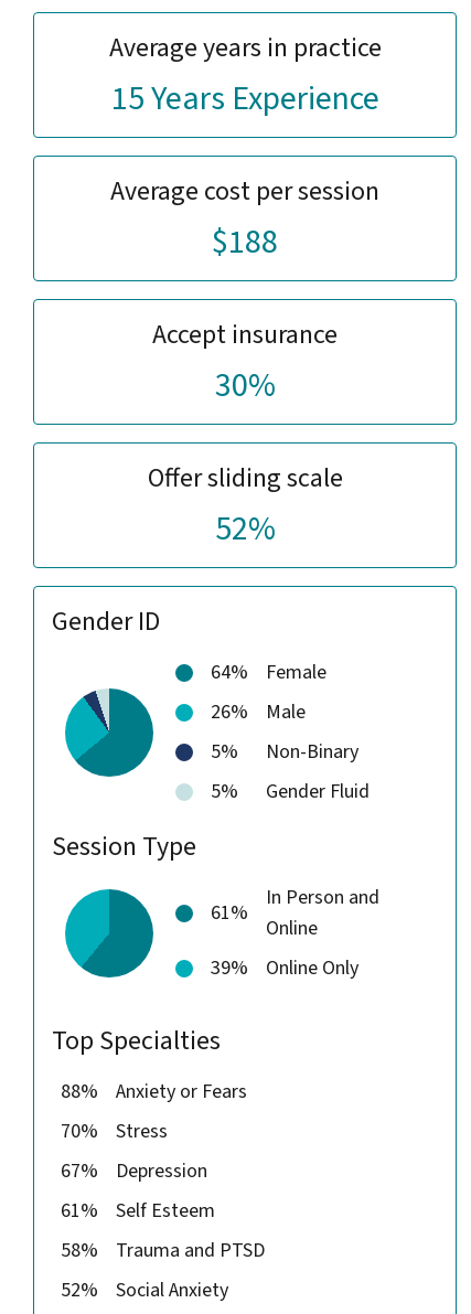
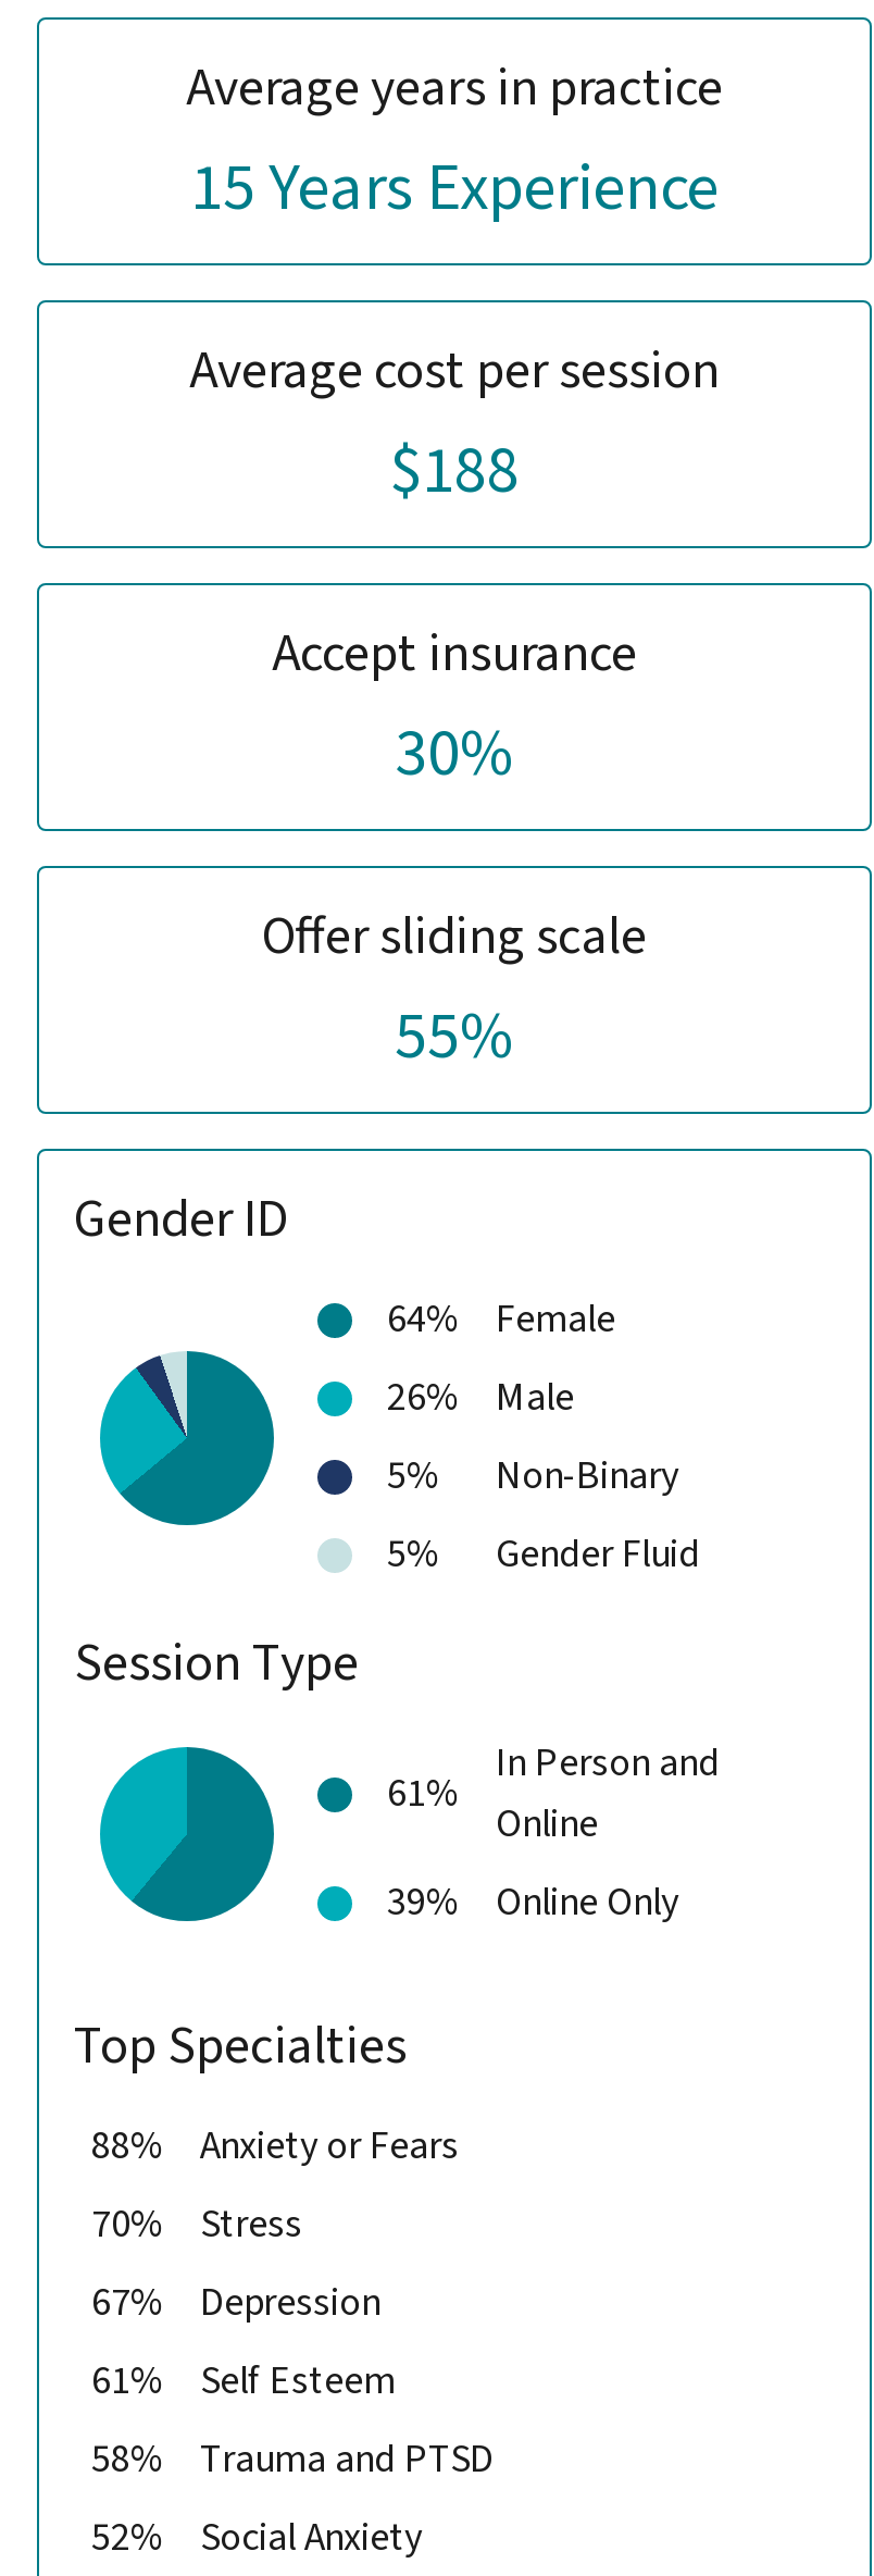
- 52%
+ 55%
